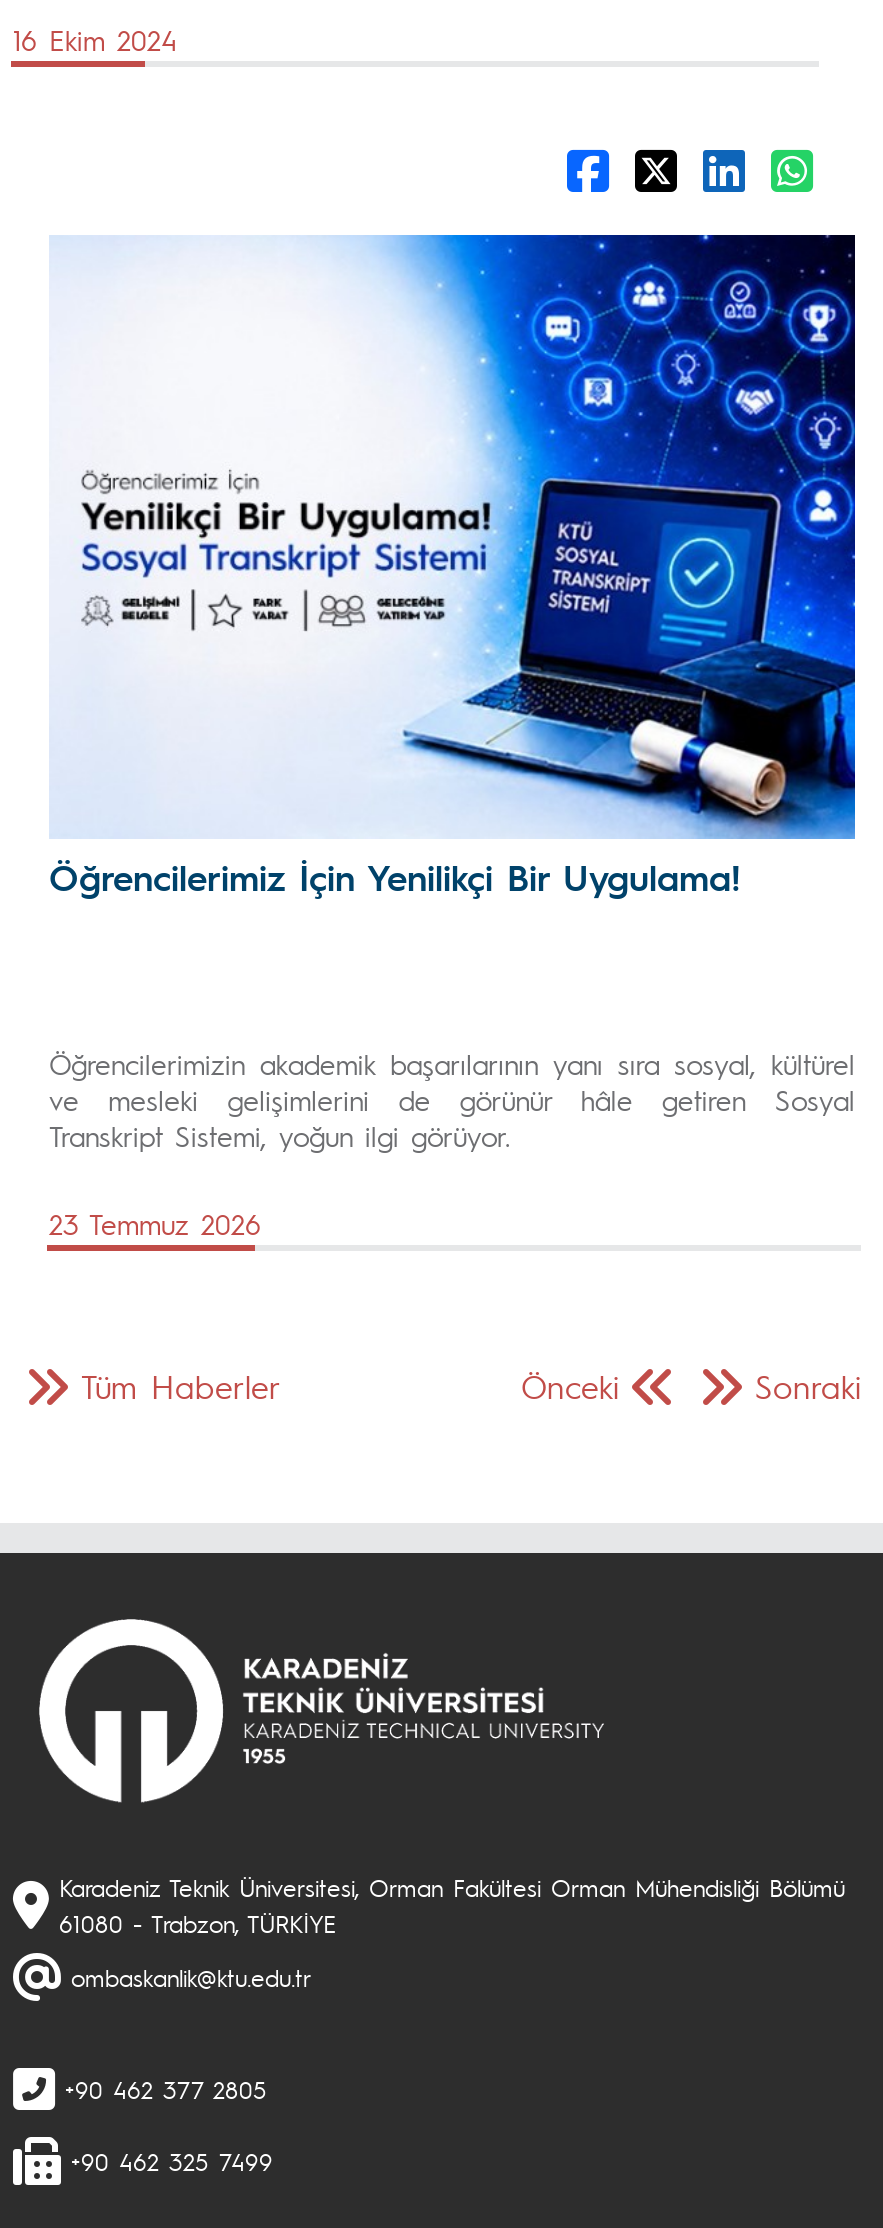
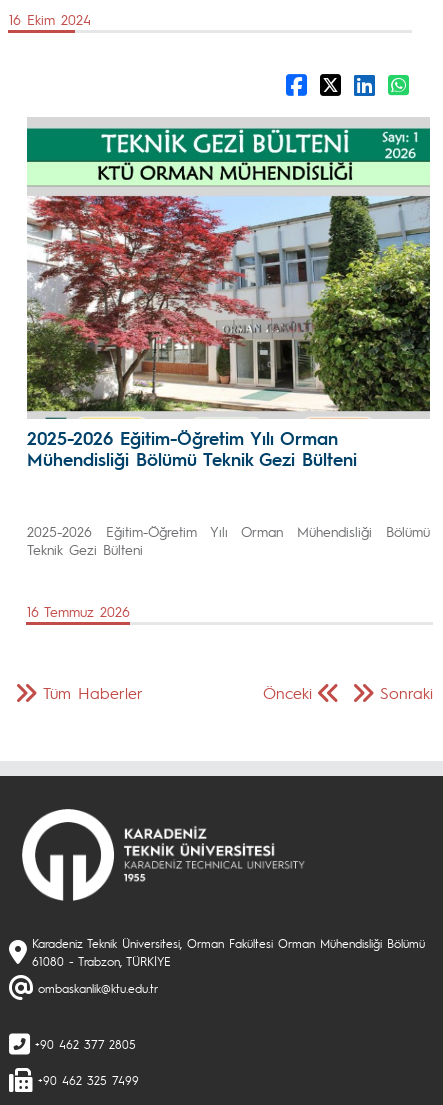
- [image]
- Öğrencilerimiz İçin Yenilikçi Bir Uygulama!
+ [image]
+ 2025-2026 Eğitim-Öğretim Yılı Orman
+ Mühendisliği Bölümü Teknik Gezi Bülteni

- Öğrencilerimizin akademik başarılarının yanı sıra sosyal, kültürel
- ve mesleki gelişimlerini de görünür hâle getiren Sosyal
- Transkript Sistemi, yoğun ilgi görüyor.
+ 2025-2026 Eğitim-Öğretim Yılı Orman Mühendisliği Bölümü
+ Teknik Gezi Bülteni

- 23 Temmuz 2026
+ 16 Temmuz 2026
